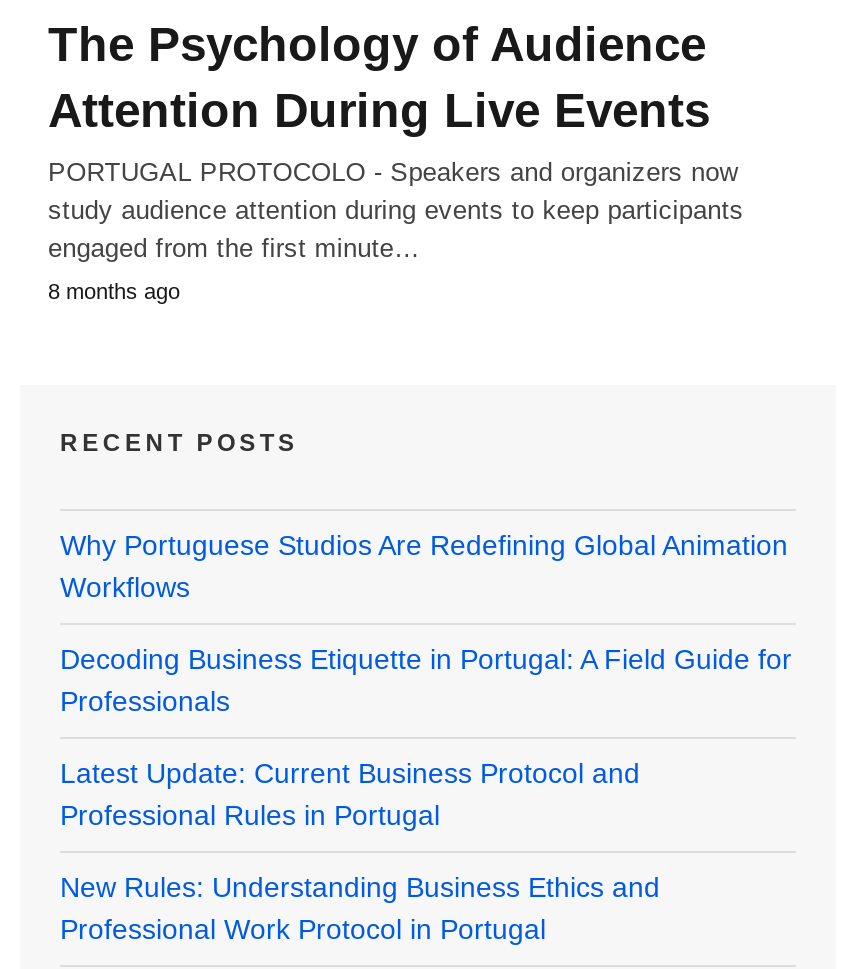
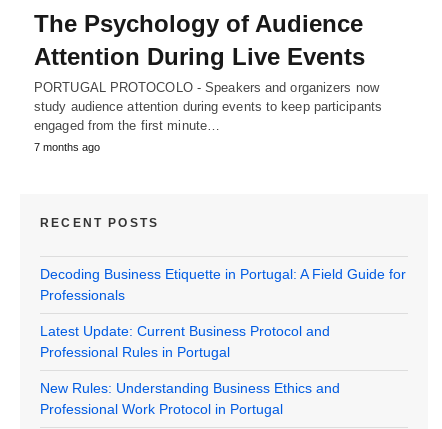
- 8 months ago
+ 7 months ago

- Why Portuguese Studios Are Redefining Global Animation
- Workflows
